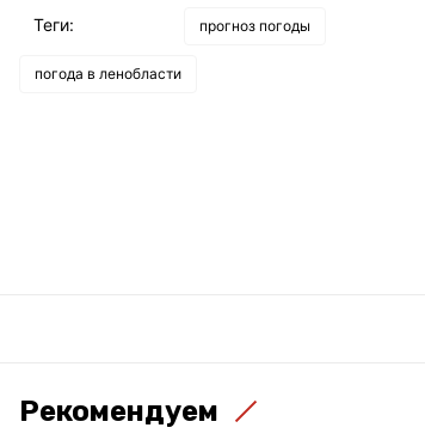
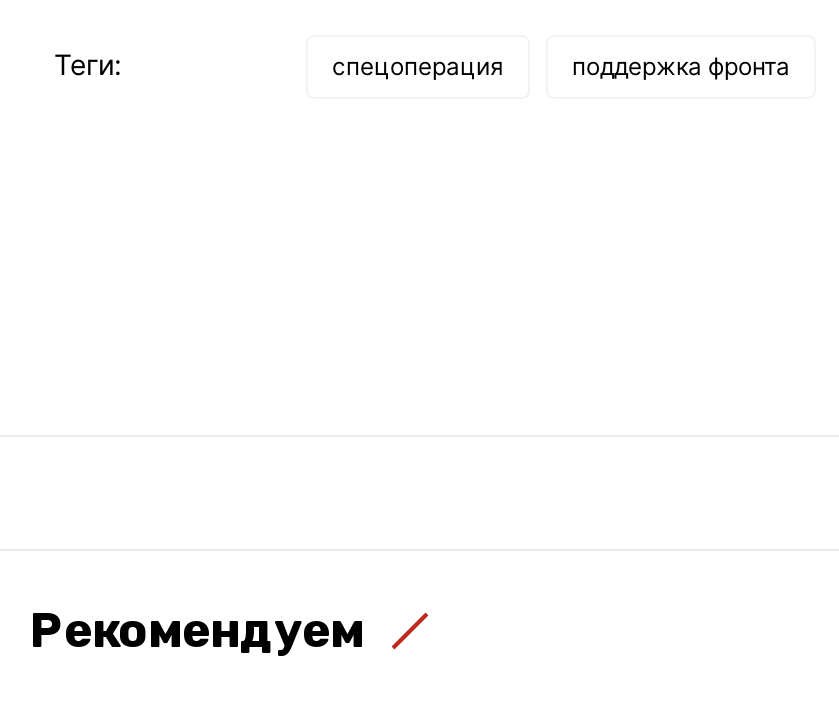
- прогноз погоды
- погода в ленобласти
+ спецоперация
+ поддержка фронта
